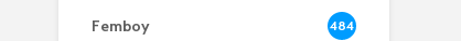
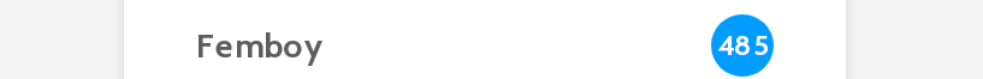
- 484
+ 485
